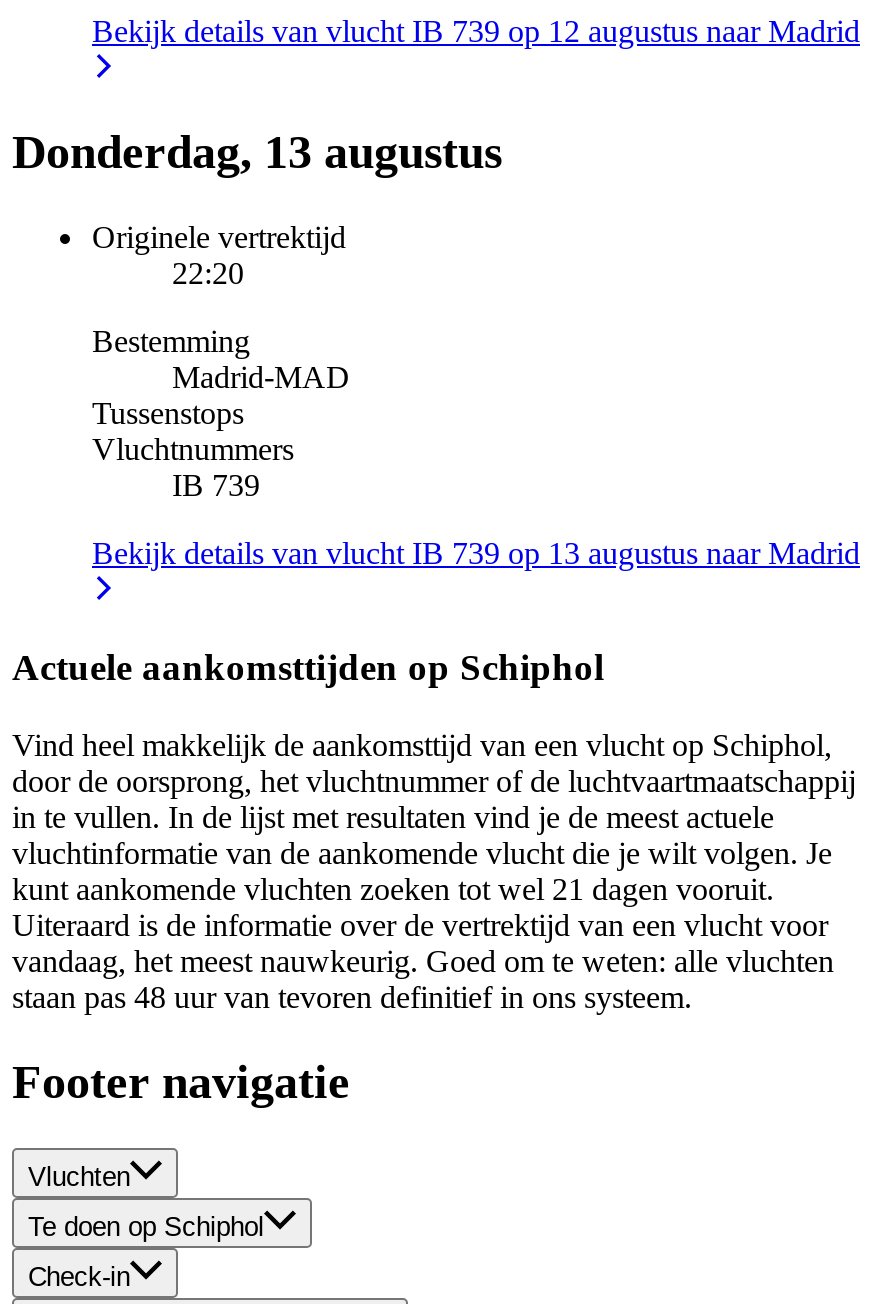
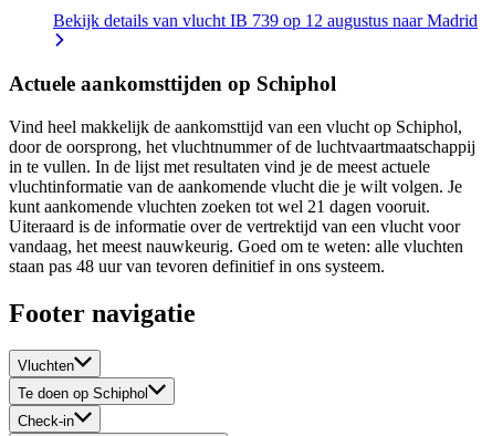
- Donderdag, 13 augustus
- Originele vertrektijd
- 22:20
- Bestemming
- Madrid-MAD
- Tussenstops
- Vluchtnummers
- IB 739
- Bekijk details van vlucht IB 739 op 13 augustus naar Madrid
